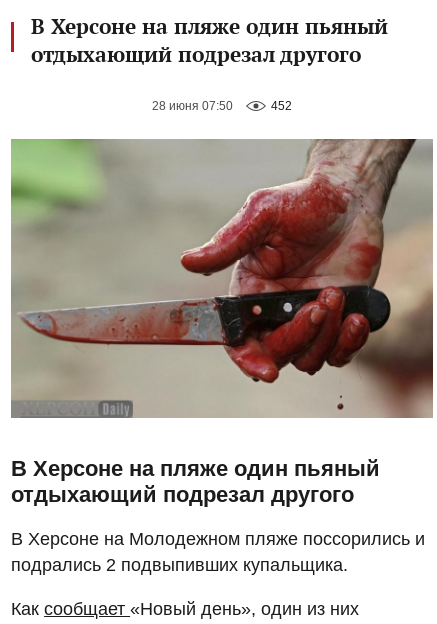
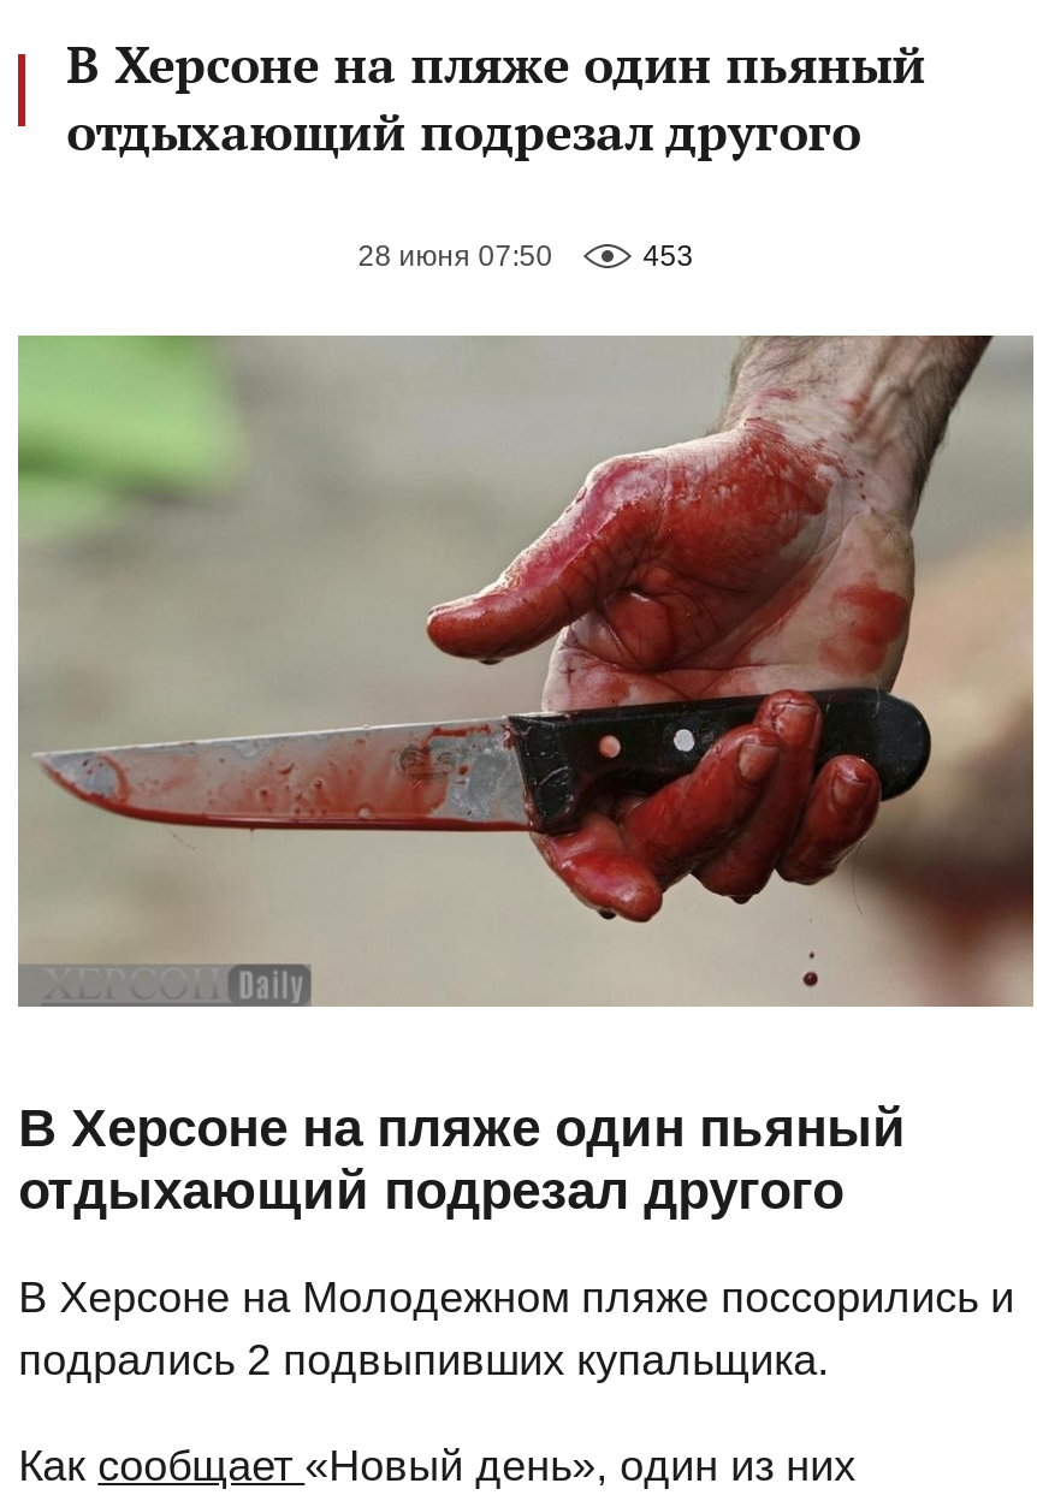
- 452
+ 453
